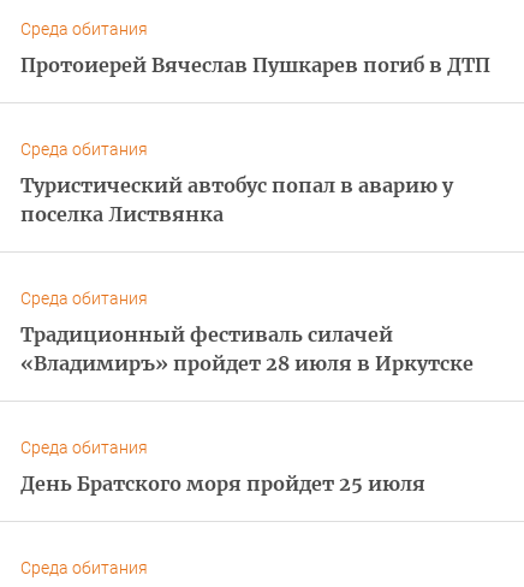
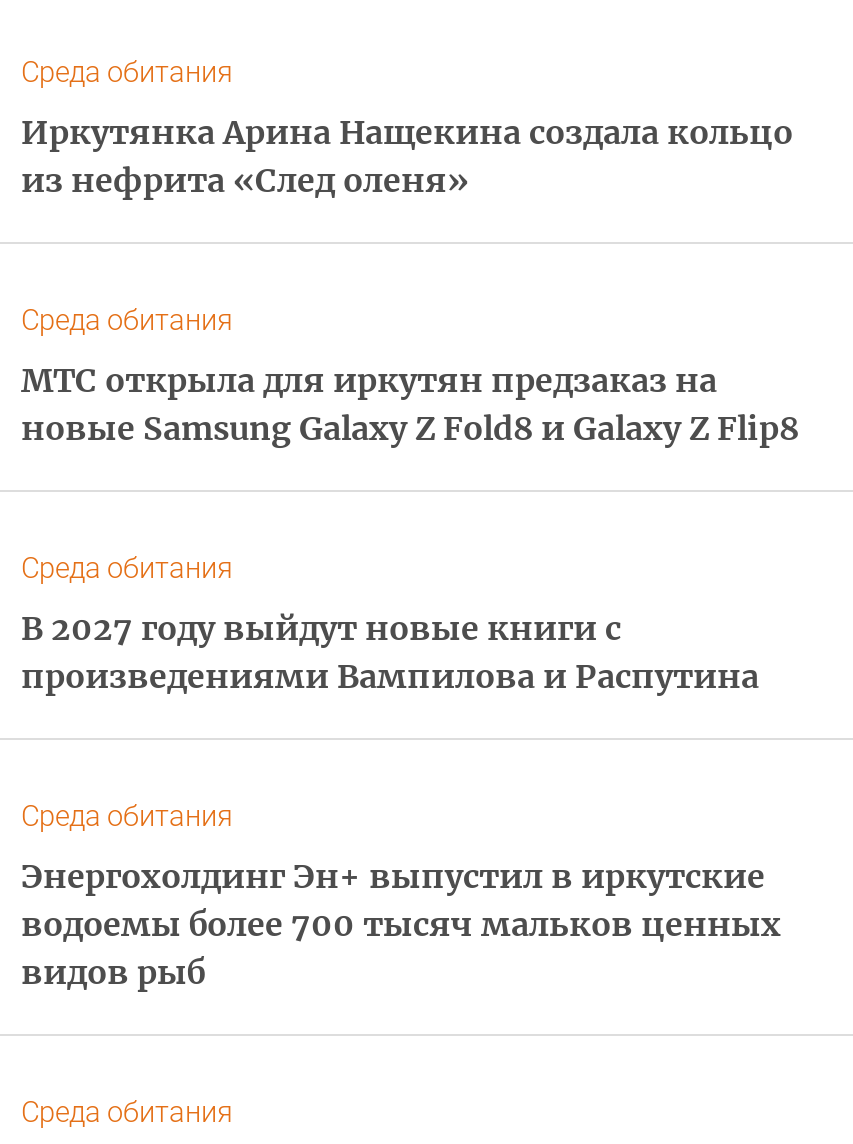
- Протоиерей Вячеслав Пушкарев погиб в ДТП
+ Иркутянка Арина Нащекина создала кольцо
+ из нефрита «След оленя»

- Туристический автобус попал в аварию у
- поселка Листвянка
+ МТС открыла для иркутян предзаказ на
+ новые Samsung Galaxy Z Fold8 и Galaxy Z Flip8

- Традиционный фестиваль силачей
- «Владимиръ» пройдет 28 июля в Иркутске
+ В 2027 году выйдут новые книги с
+ произведениями Вампилова и Распутина

- День Братского моря пройдет 25 июля
+ Энергохолдинг Эн+ выпустил в иркутские
+ водоемы более 700 тысяч мальков ценных
+ видов рыб
